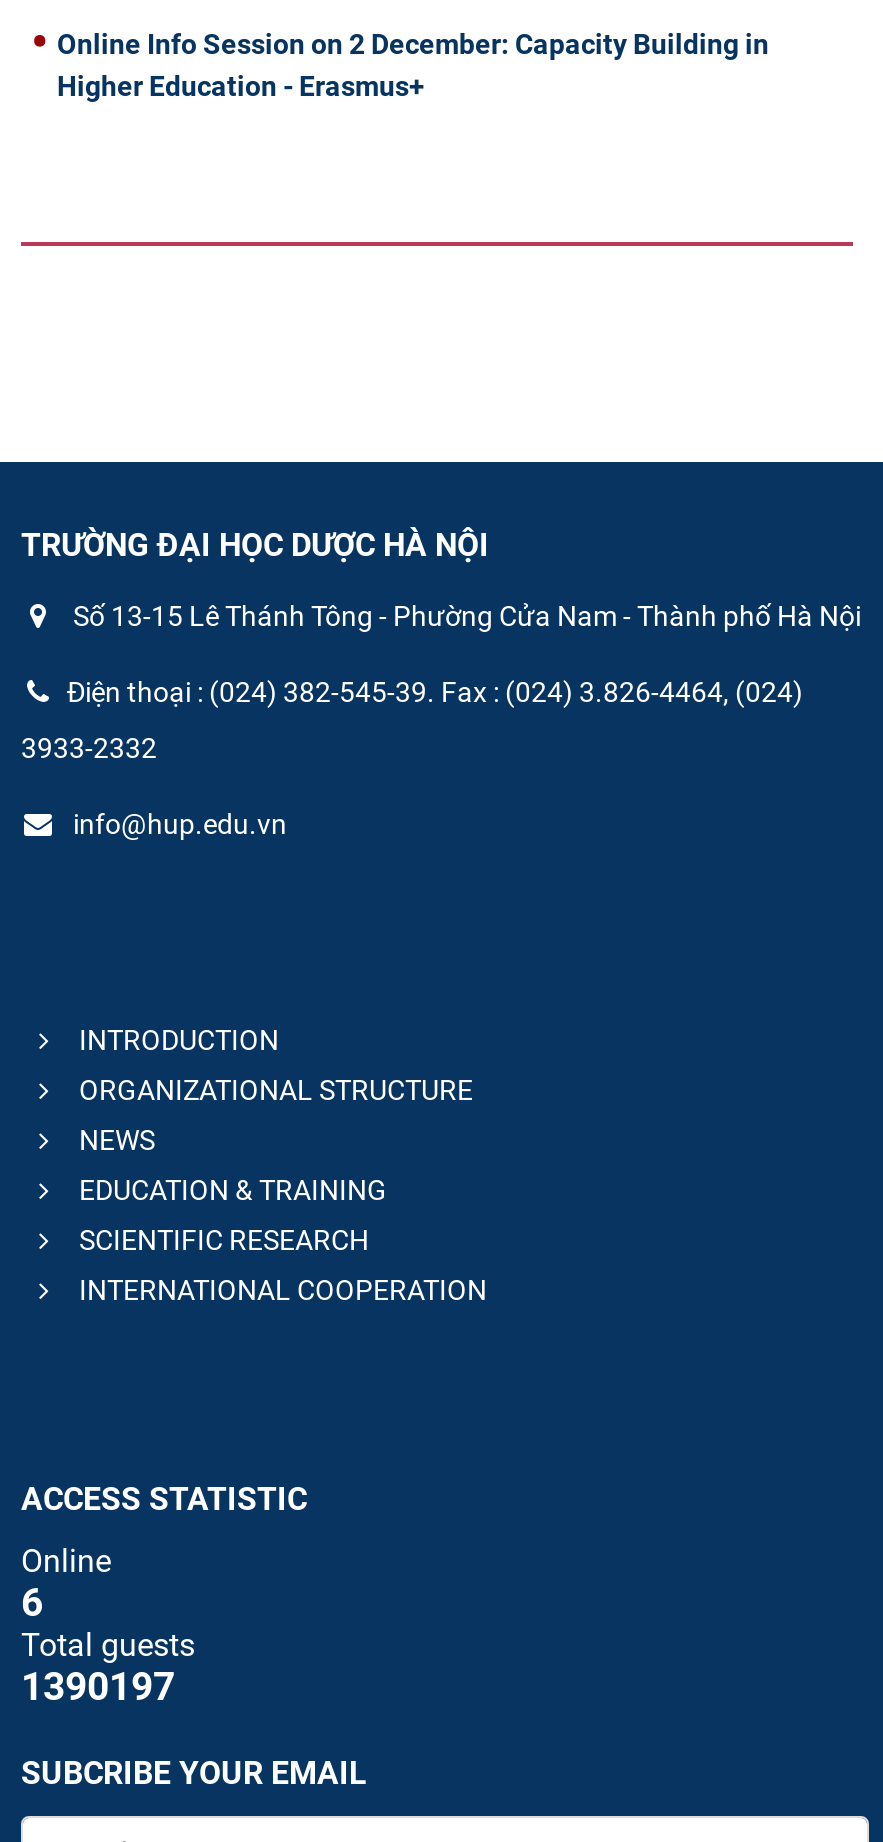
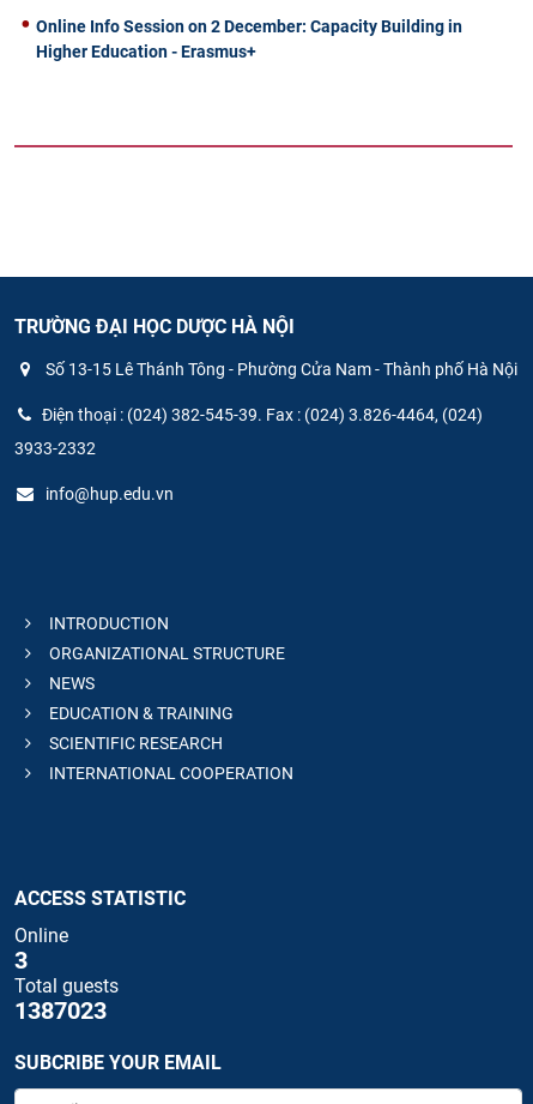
- 6
+ 3

- 1390197
+ 1387023
